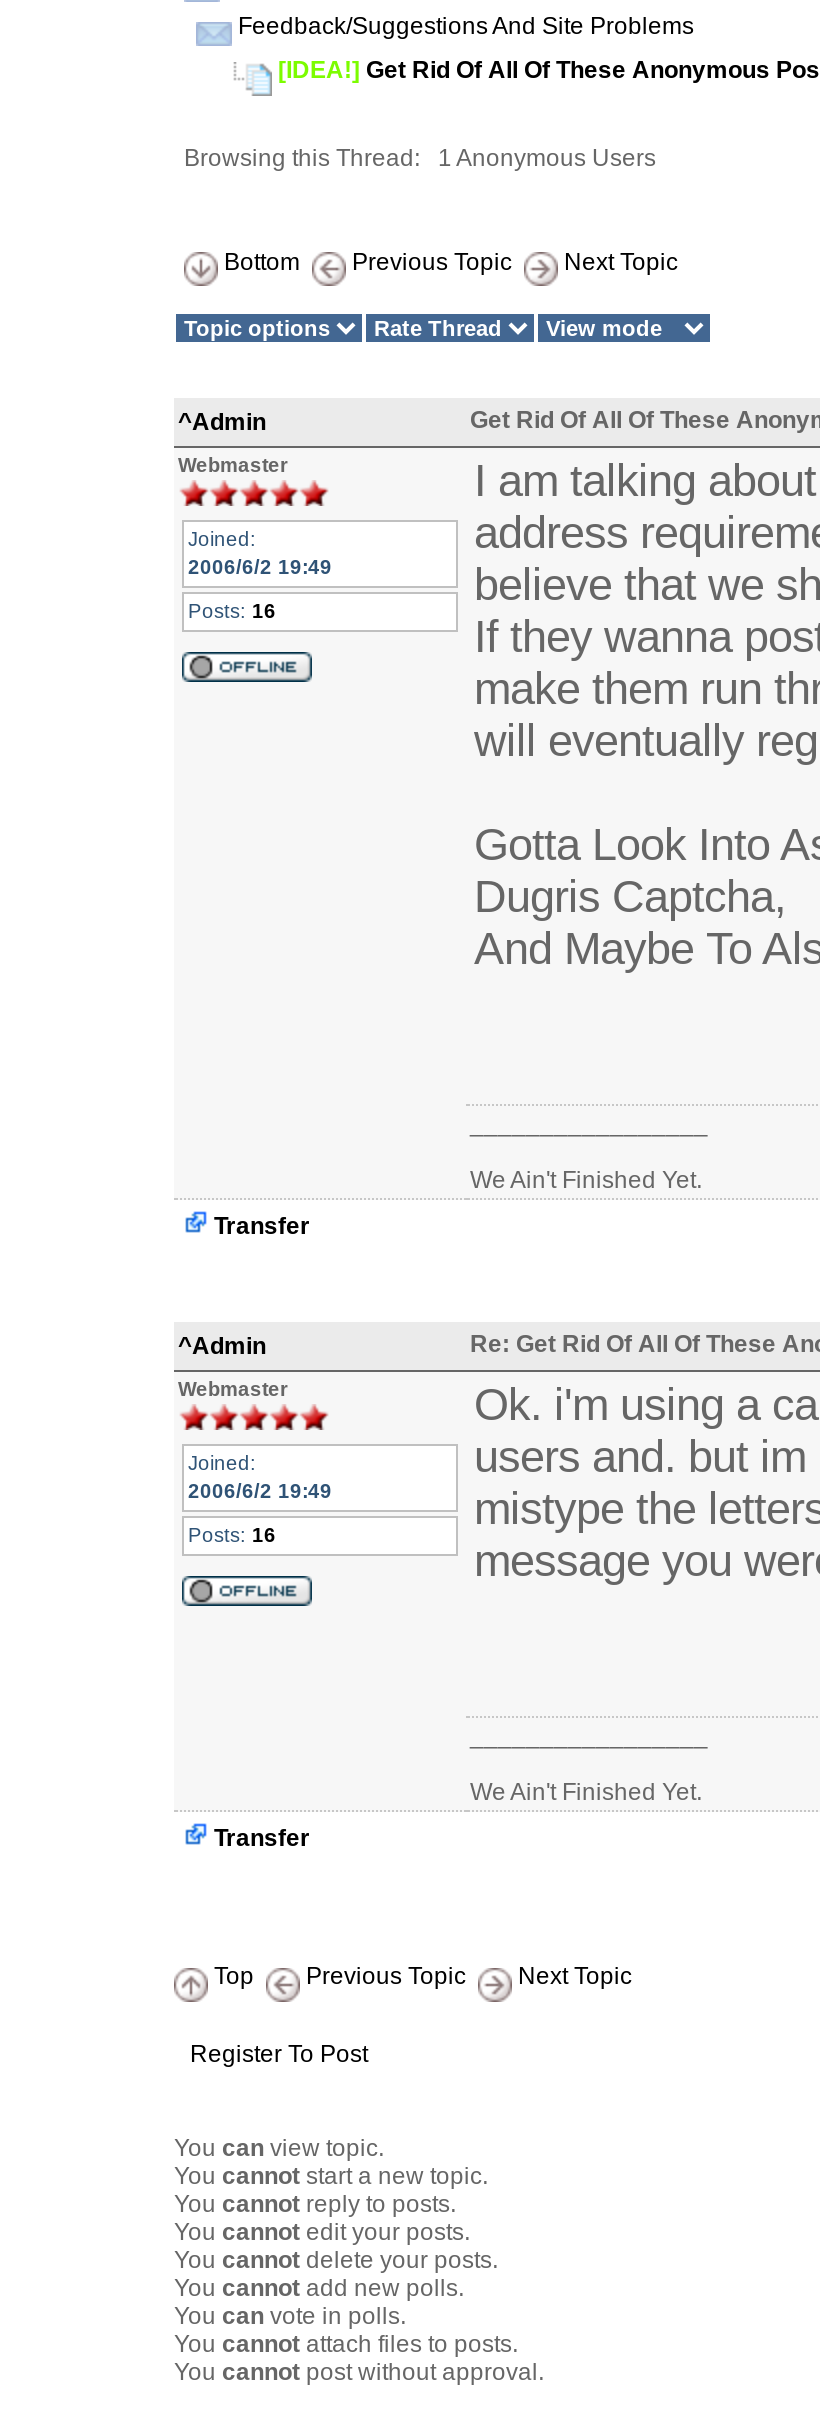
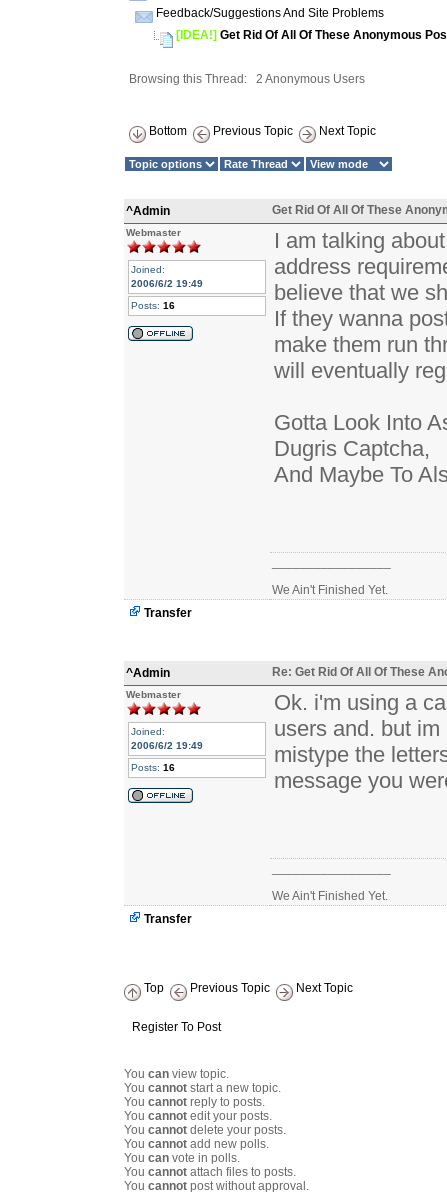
- Browsing this Thread: 1 Anonymous Users
+ Browsing this Thread: 2 Anonymous Users
